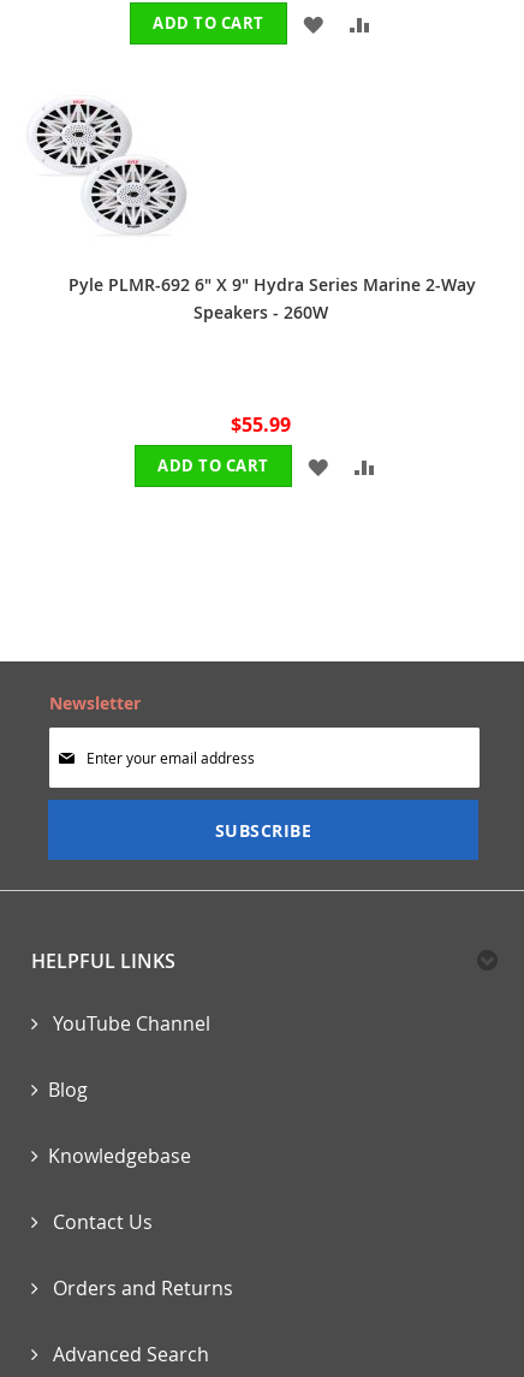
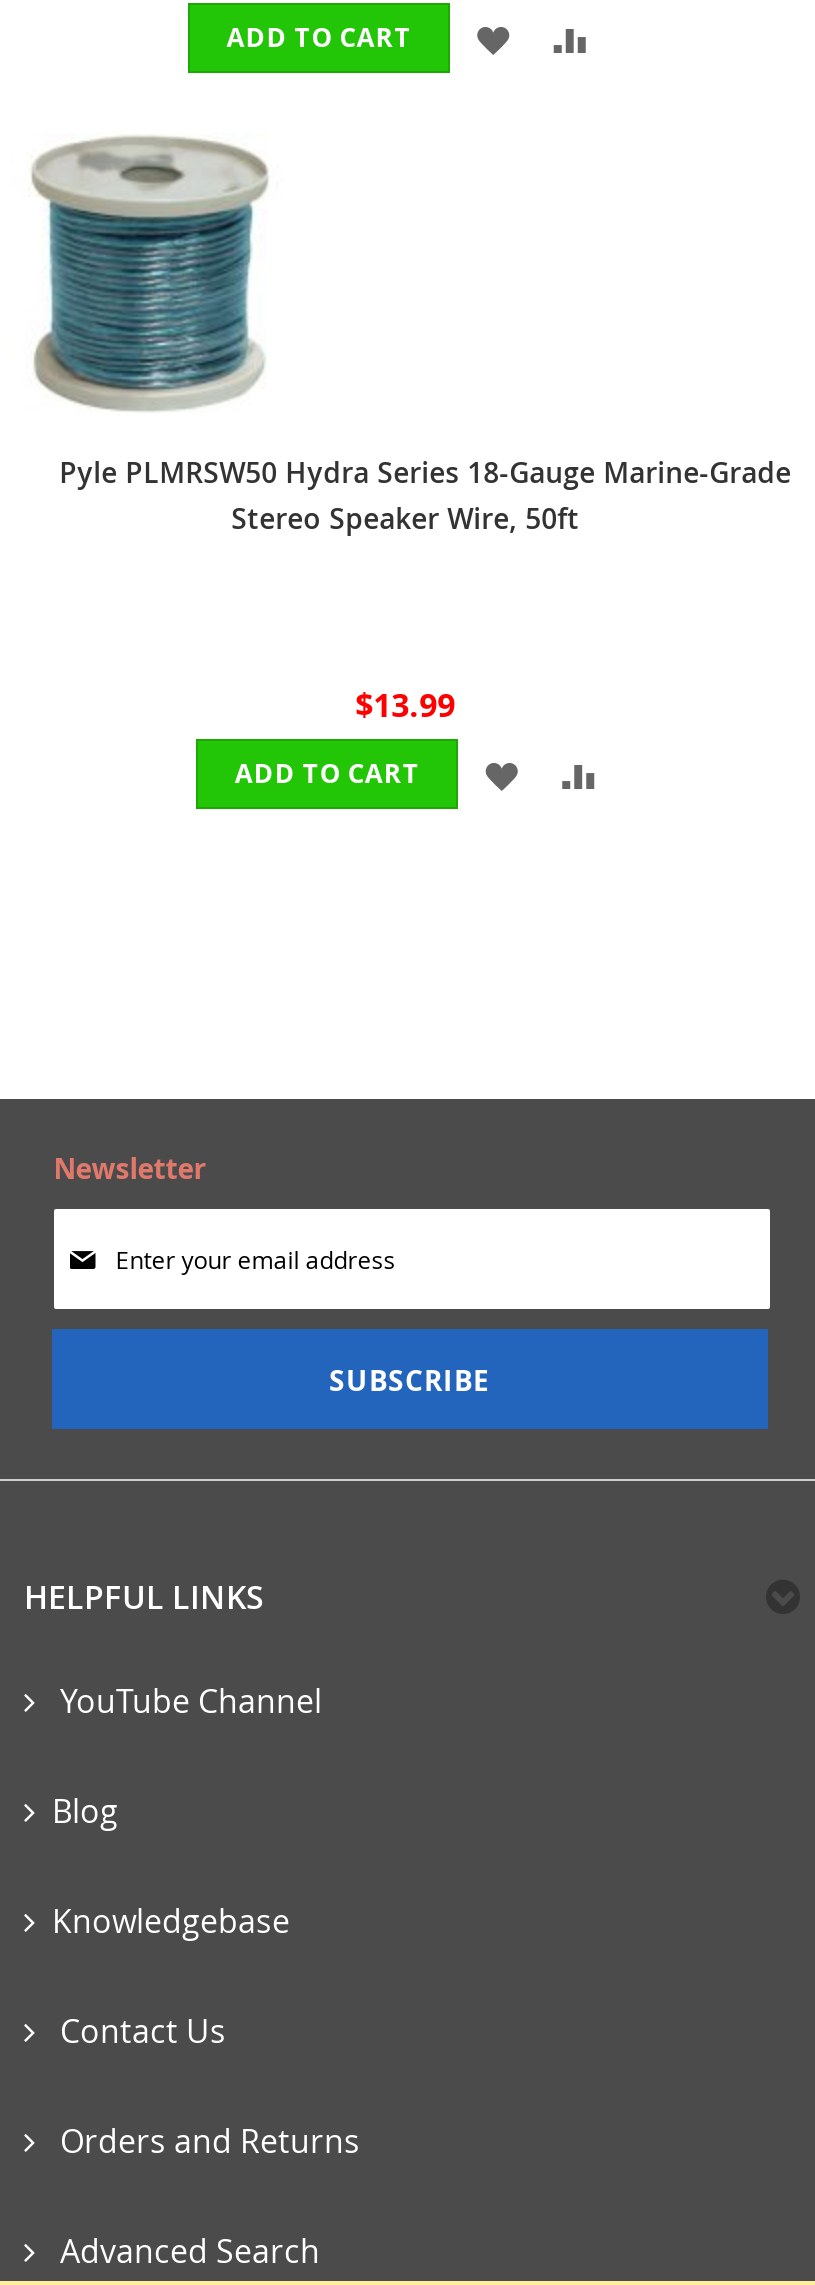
- [image]
- Pyle PLMR-692 6" X 9" Hydra Series Marine 2-Way
- Speakers - 260W
+ [image]
+ Pyle PLMRSW50 Hydra Series 18-Gauge Marine-Grade
+ Stereo Speaker Wire, 50ft

- $55.99
+ $13.99
